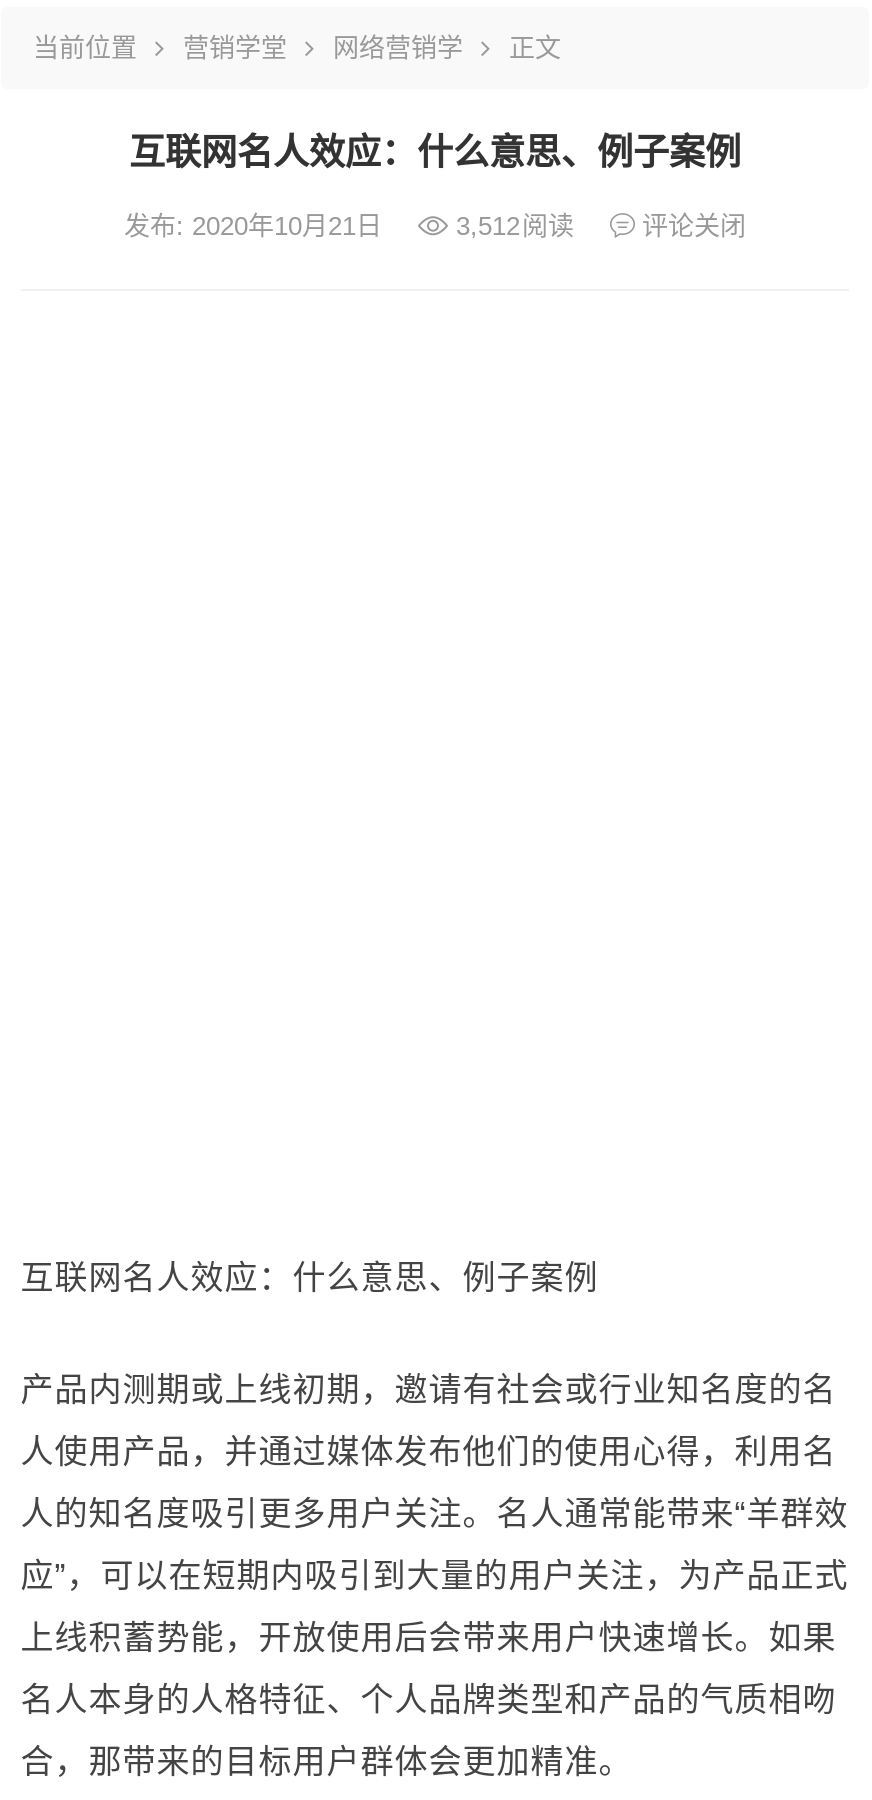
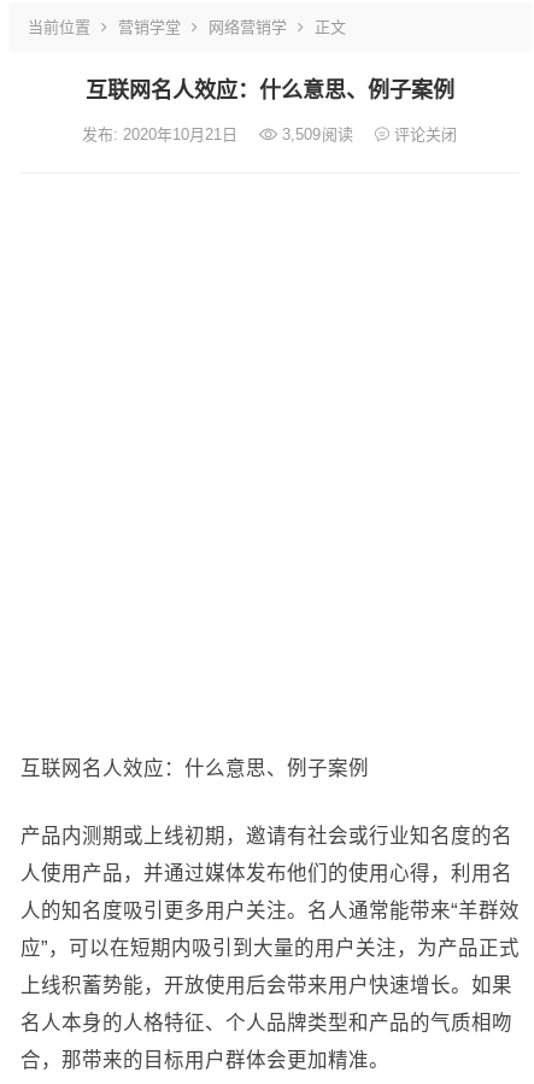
- 发布: 2020年10月21日 3,512阅读 评论关闭
+ 发布: 2020年10月21日 3,509阅读 评论关闭
